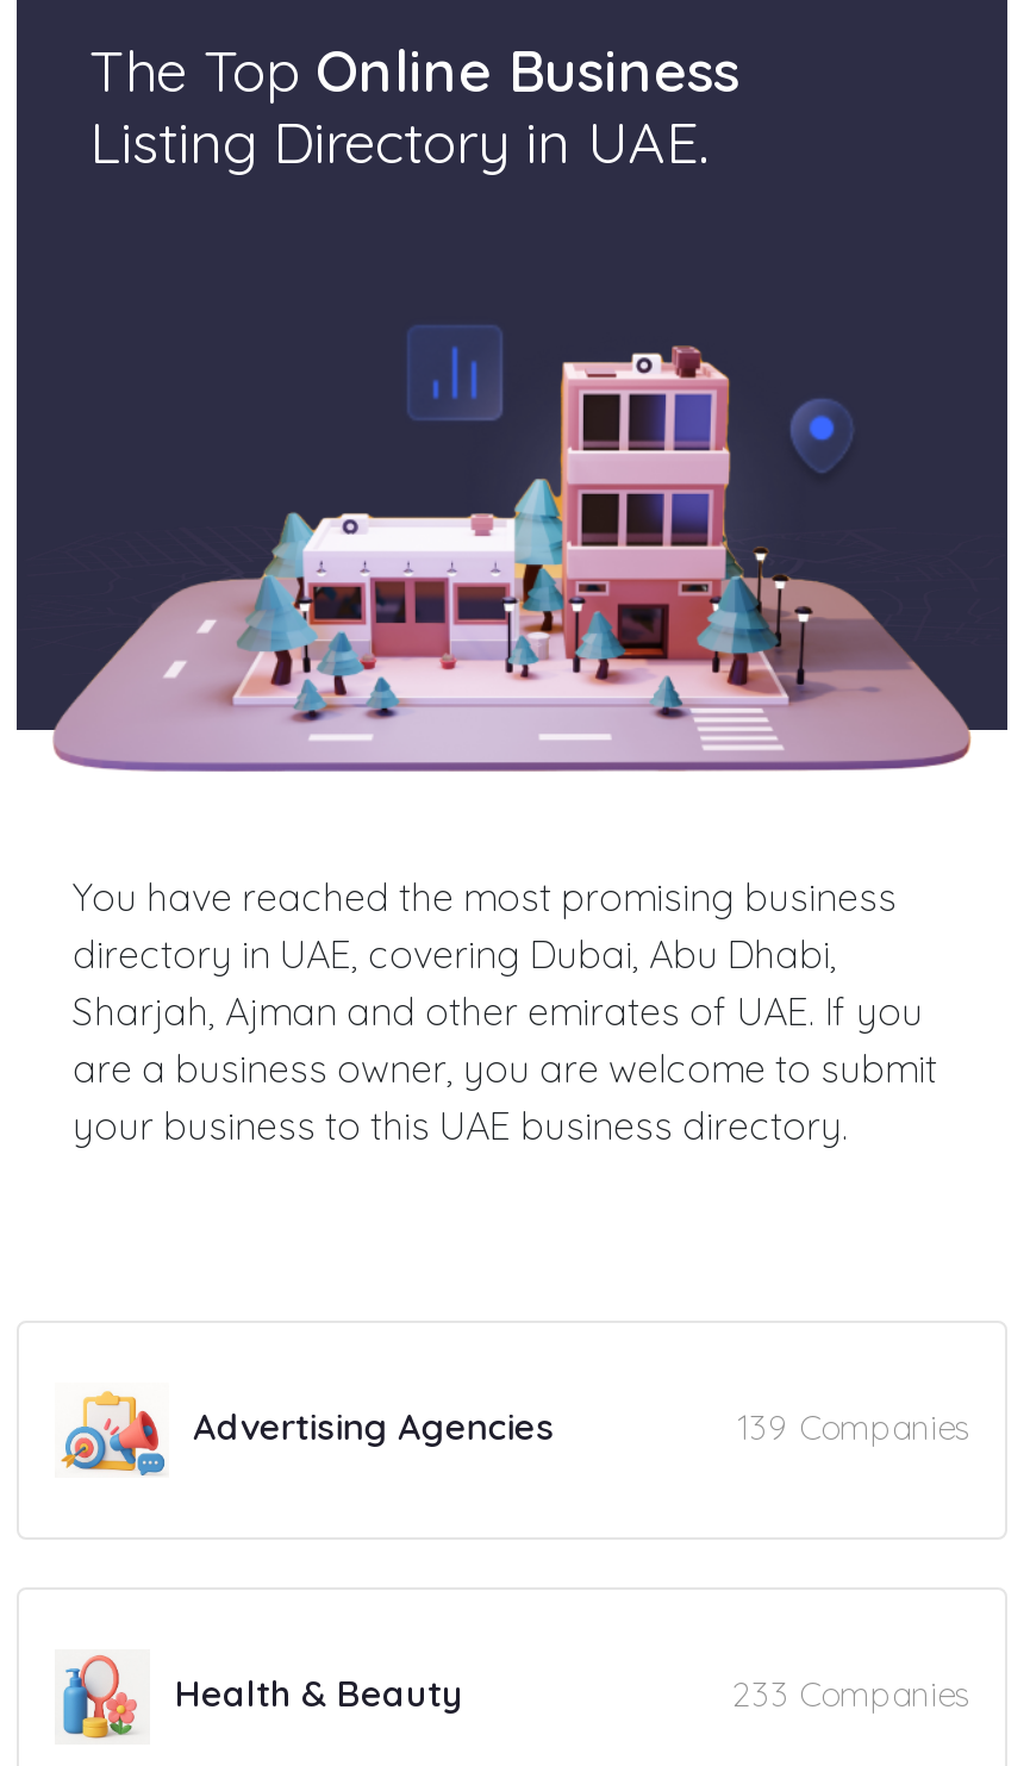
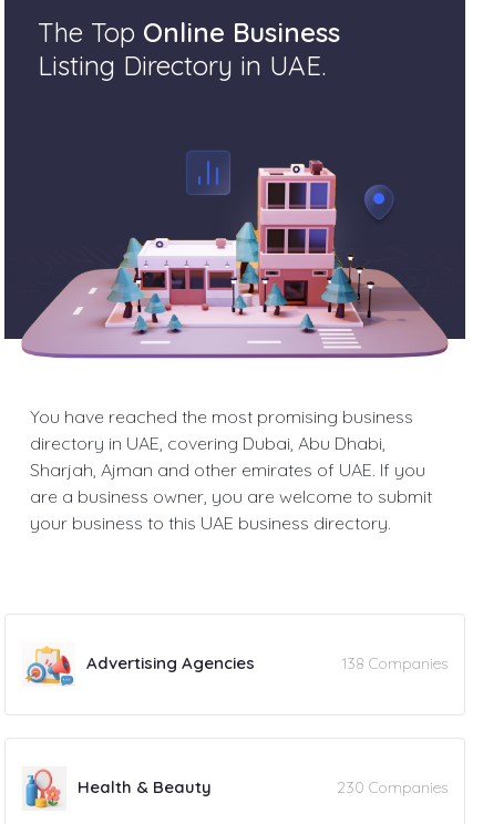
- 139 Companies
+ 138 Companies

- 233 Companies
+ 230 Companies
